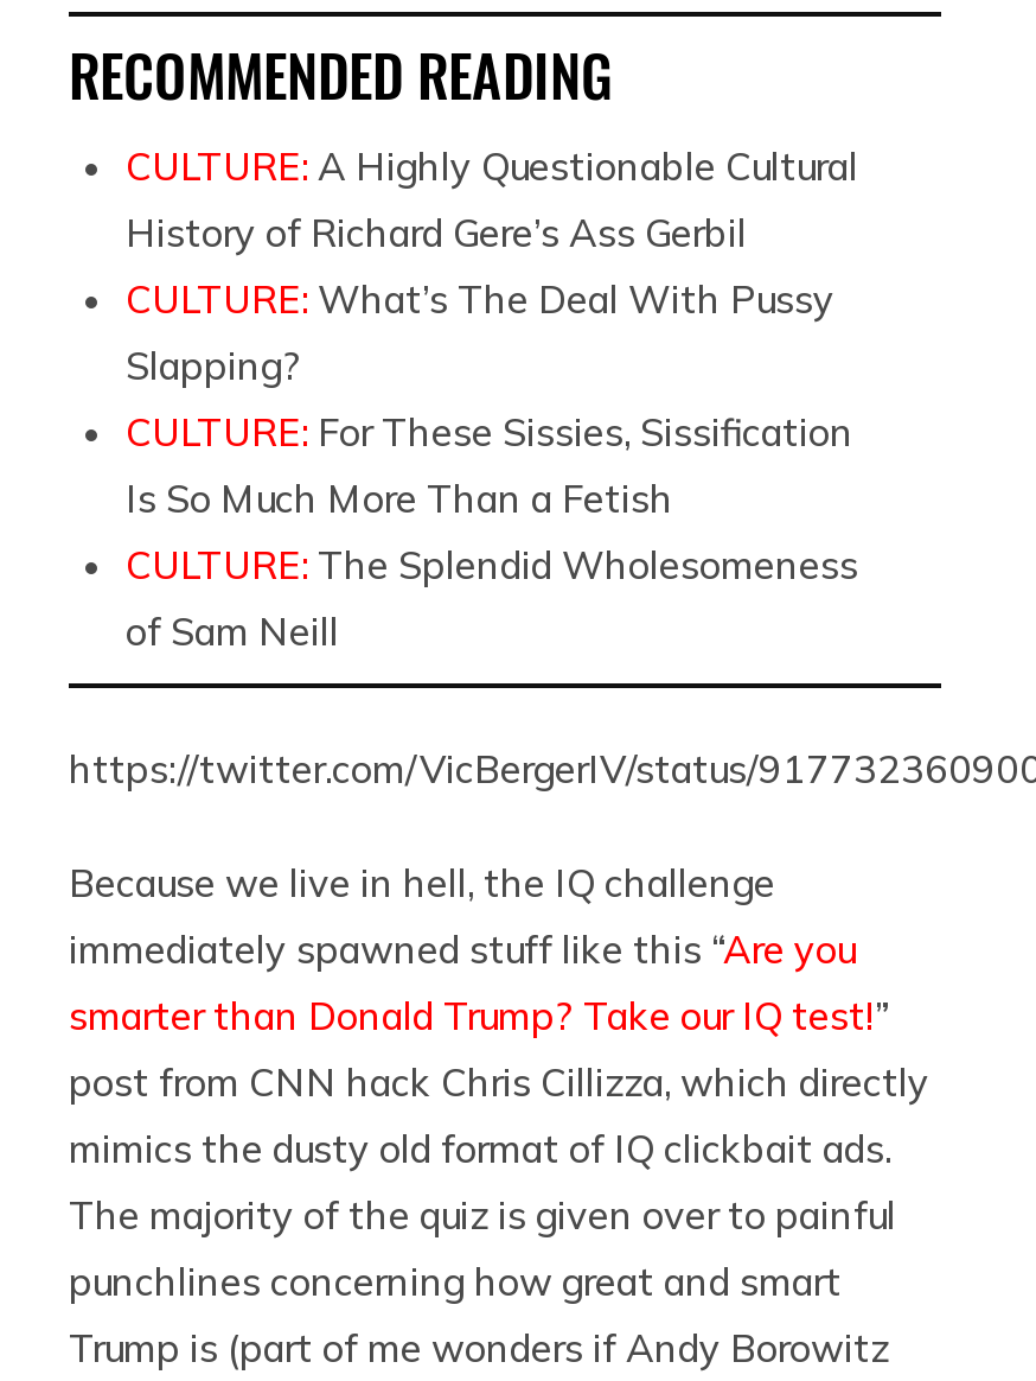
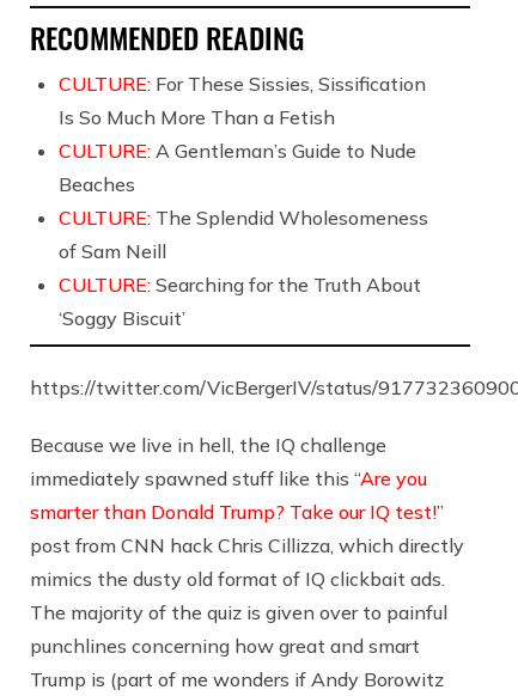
- CULTURE: A Highly Questionable Cultural
- History of Richard Gere’s Ass Gerbil
- CULTURE: What’s The Deal With Pussy
- Slapping?

moved up: CULTURE: For These Sissies, Sissification | Is So Much More Than a Fetish

+ CULTURE: A Gentleman’s Guide to Nude
+ Beaches

moved up: CULTURE: The Splendid Wholesomeness | of Sam Neill

+ CULTURE: Searching for the Truth About
+ ‘Soggy Biscuit’
